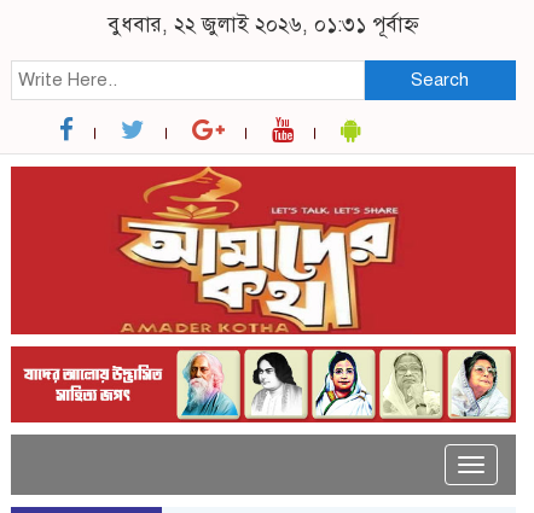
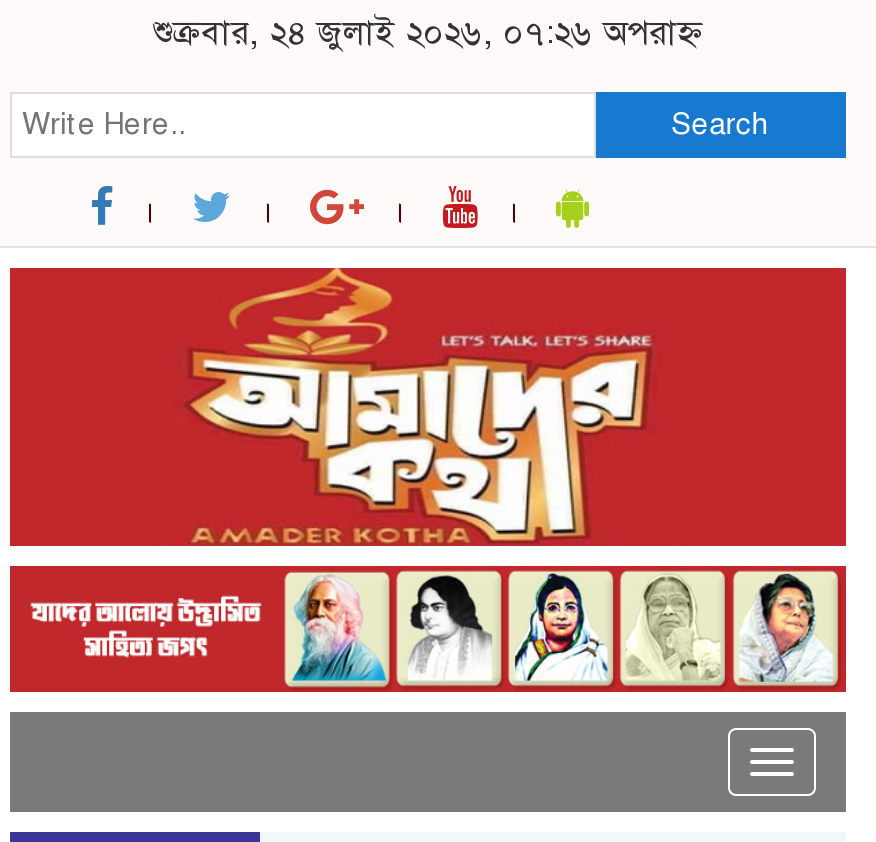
- বুধবার, ২২ জুলাই ২০২৬, ০১:৩১ পূর্বাহ্ন
+ শুক্রবার, ২৪ জুলাই ২০২৬, ০৭:২৬ অপরাহ্ন
